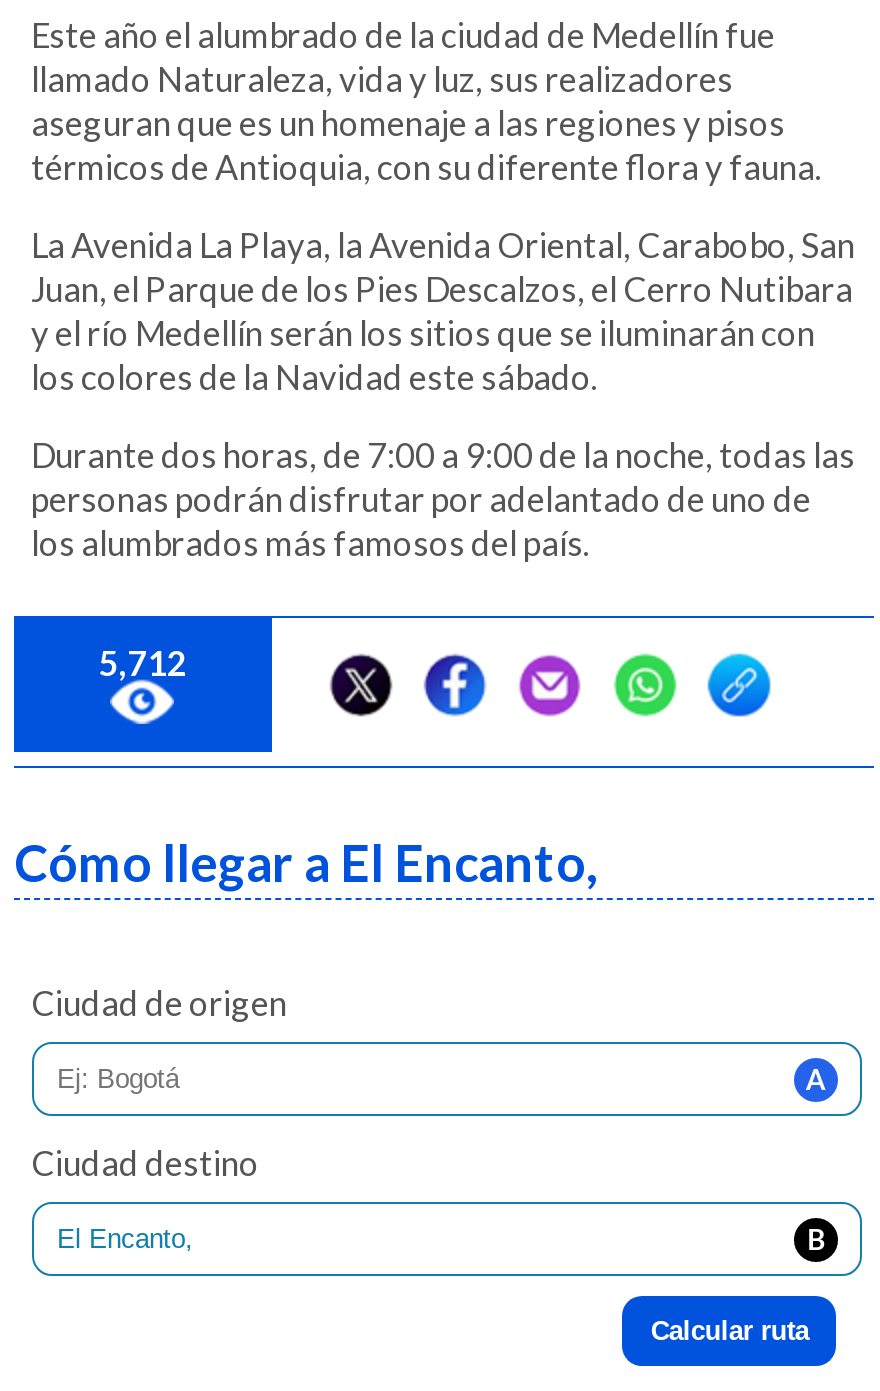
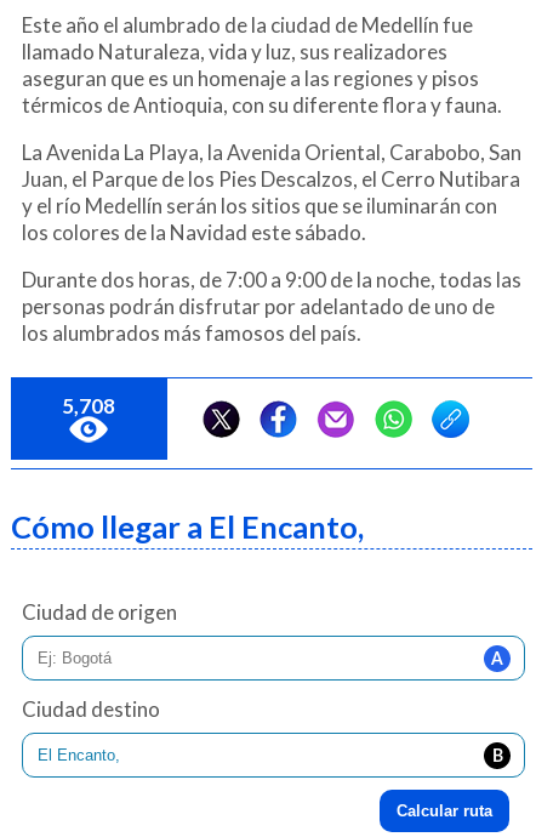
- 5,712
+ 5,708
